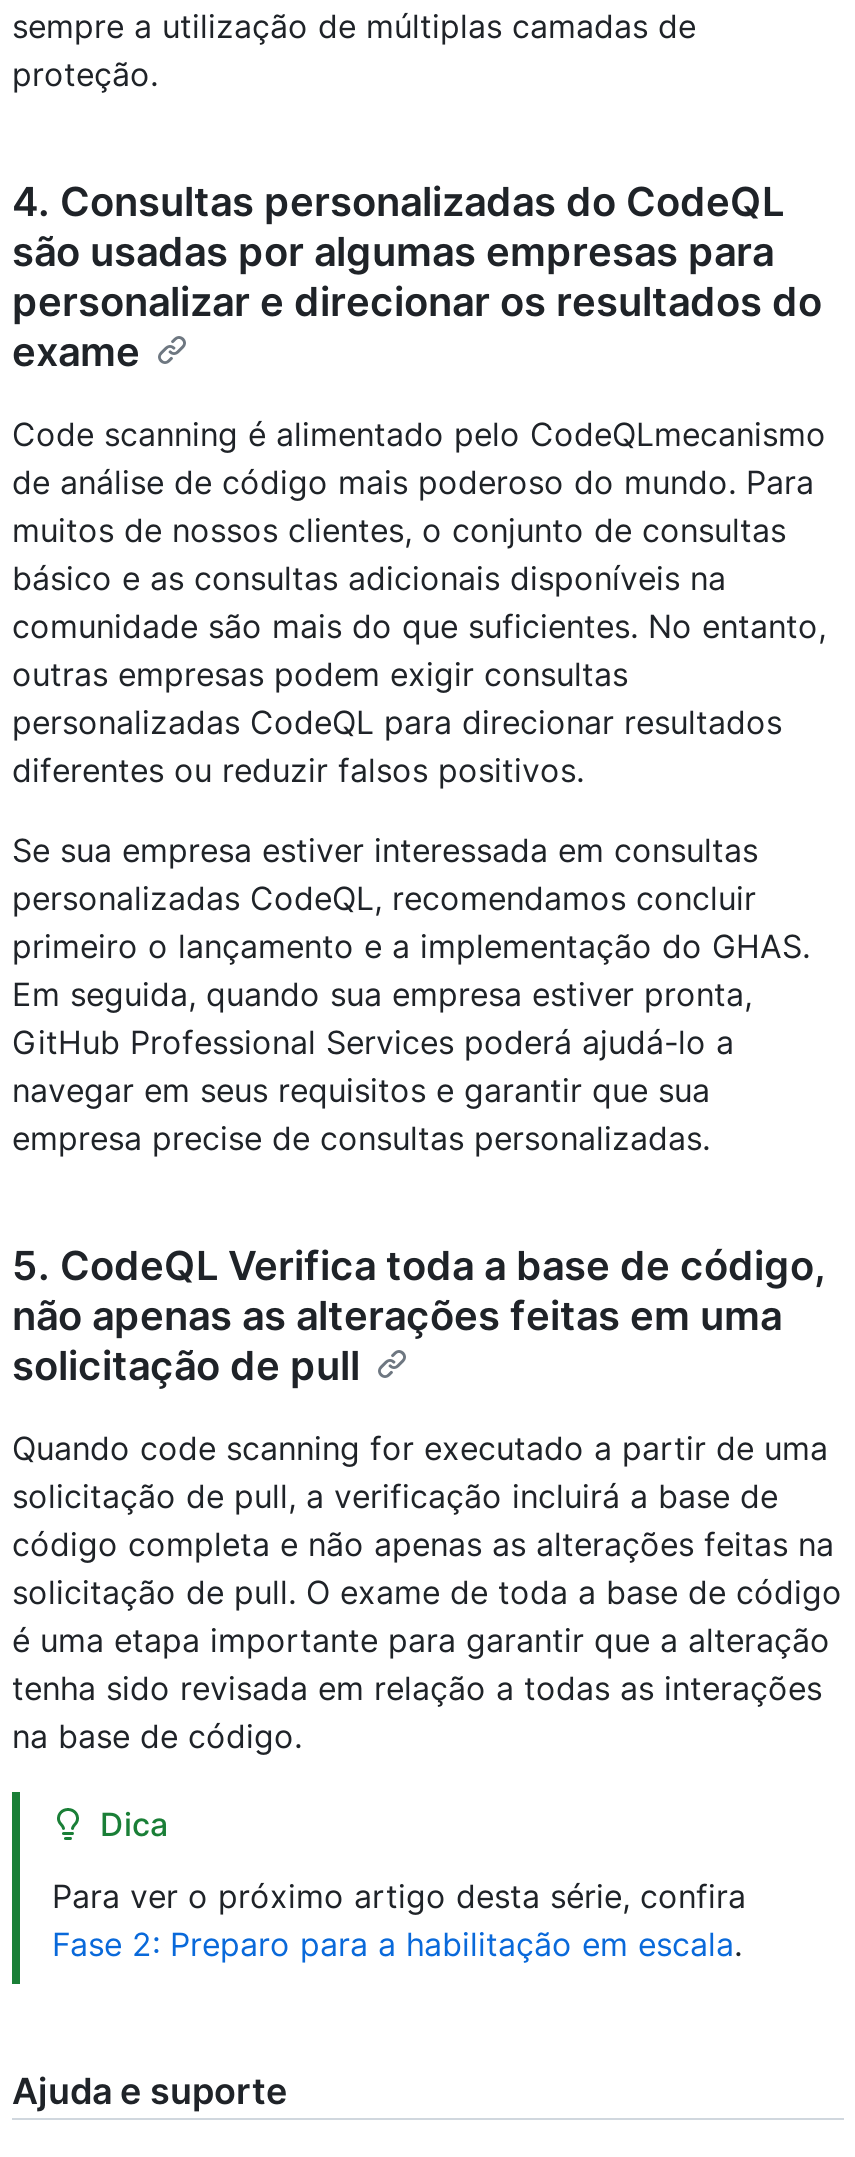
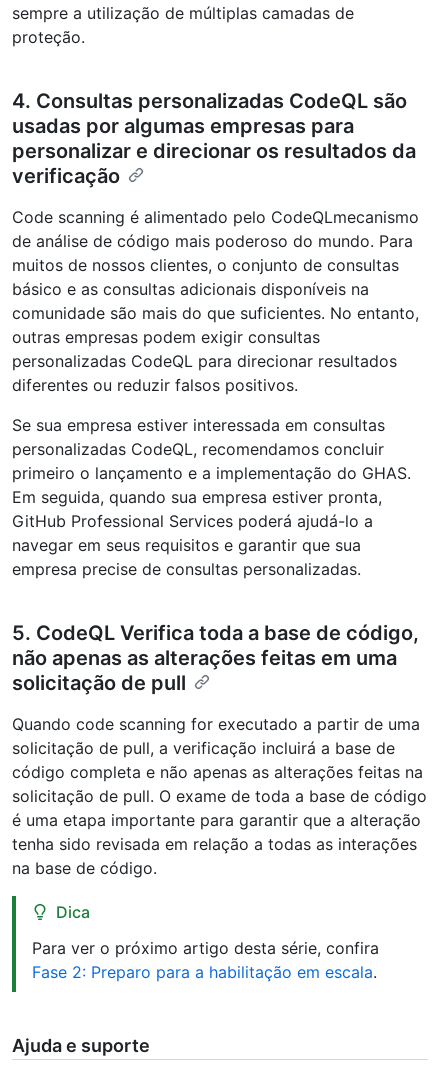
- 4. Consultas personalizadas do CodeQL
- são usadas por algumas empresas para
- personalizar e direcionar os resultados do
- exame
+ 4. Consultas personalizadas CodeQL são
+ usadas por algumas empresas para
+ personalizar e direcionar os resultados da
+ verificação
